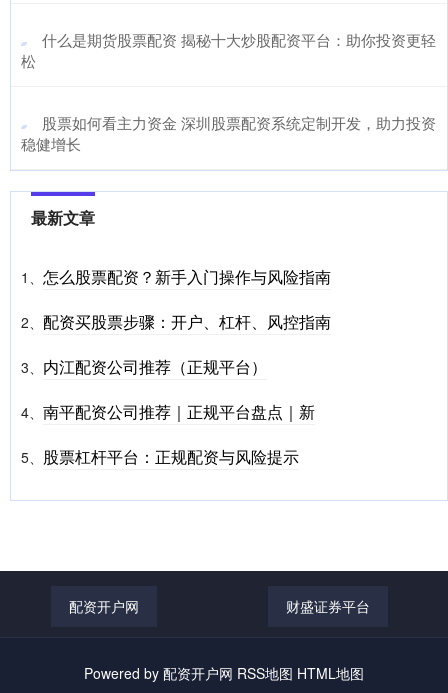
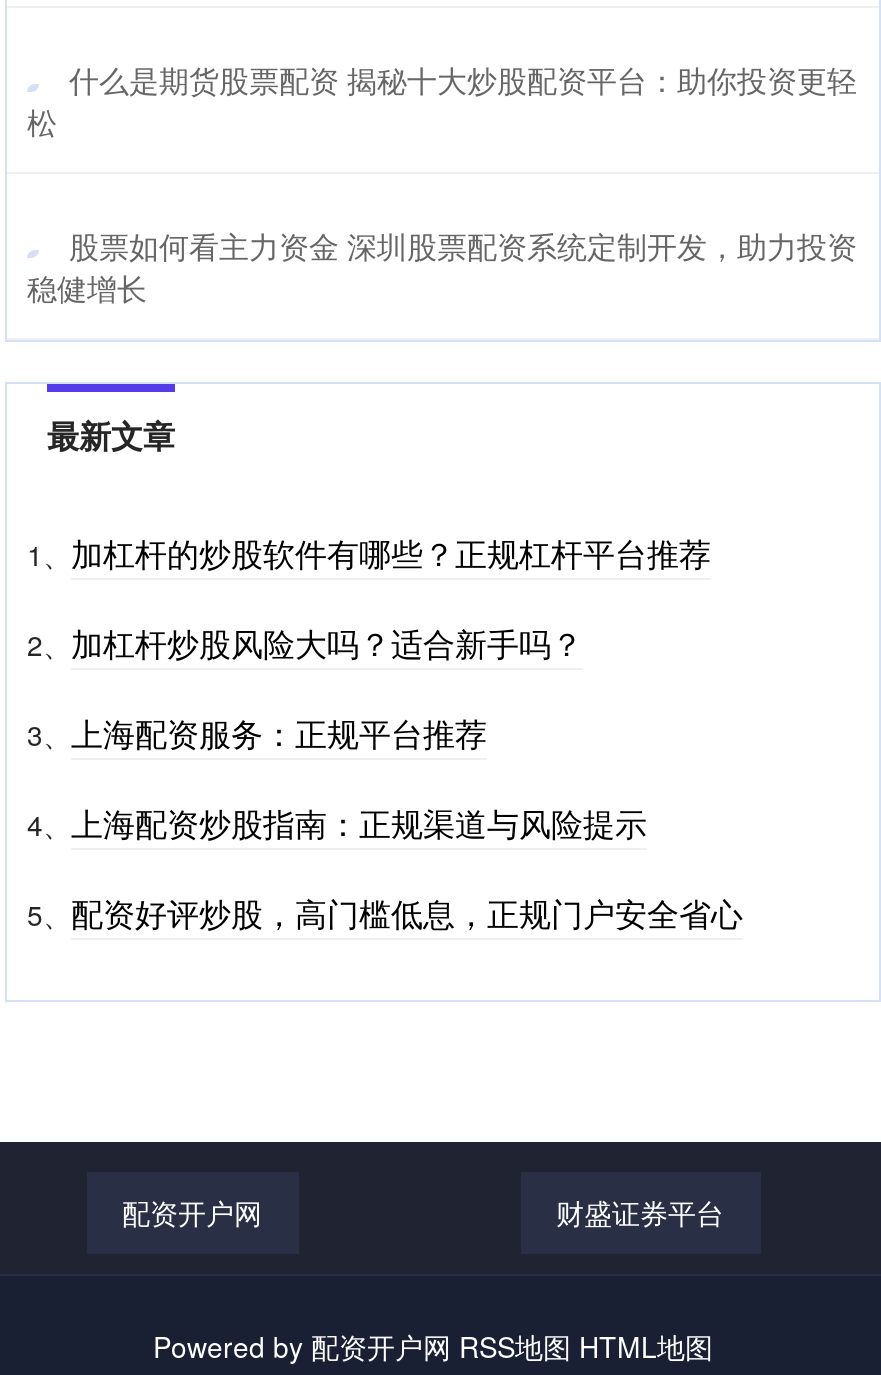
- 1、怎么股票配资？新手入门操作与风险指南
+ 1、加杠杆的炒股软件有哪些？正规杠杆平台推荐

- 2、配资买股票步骤：开户、杠杆、风控指南
+ 2、加杠杆炒股风险大吗？适合新手吗？

- 3、内江配资公司推荐（正规平台）
+ 3、上海配资服务：正规平台推荐

- 4、南平配资公司推荐｜正规平台盘点｜新
+ 4、上海配资炒股指南：正规渠道与风险提示

- 5、股票杠杆平台：正规配资与风险提示
+ 5、配资好评炒股，高门槛低息，正规门户安全省心
